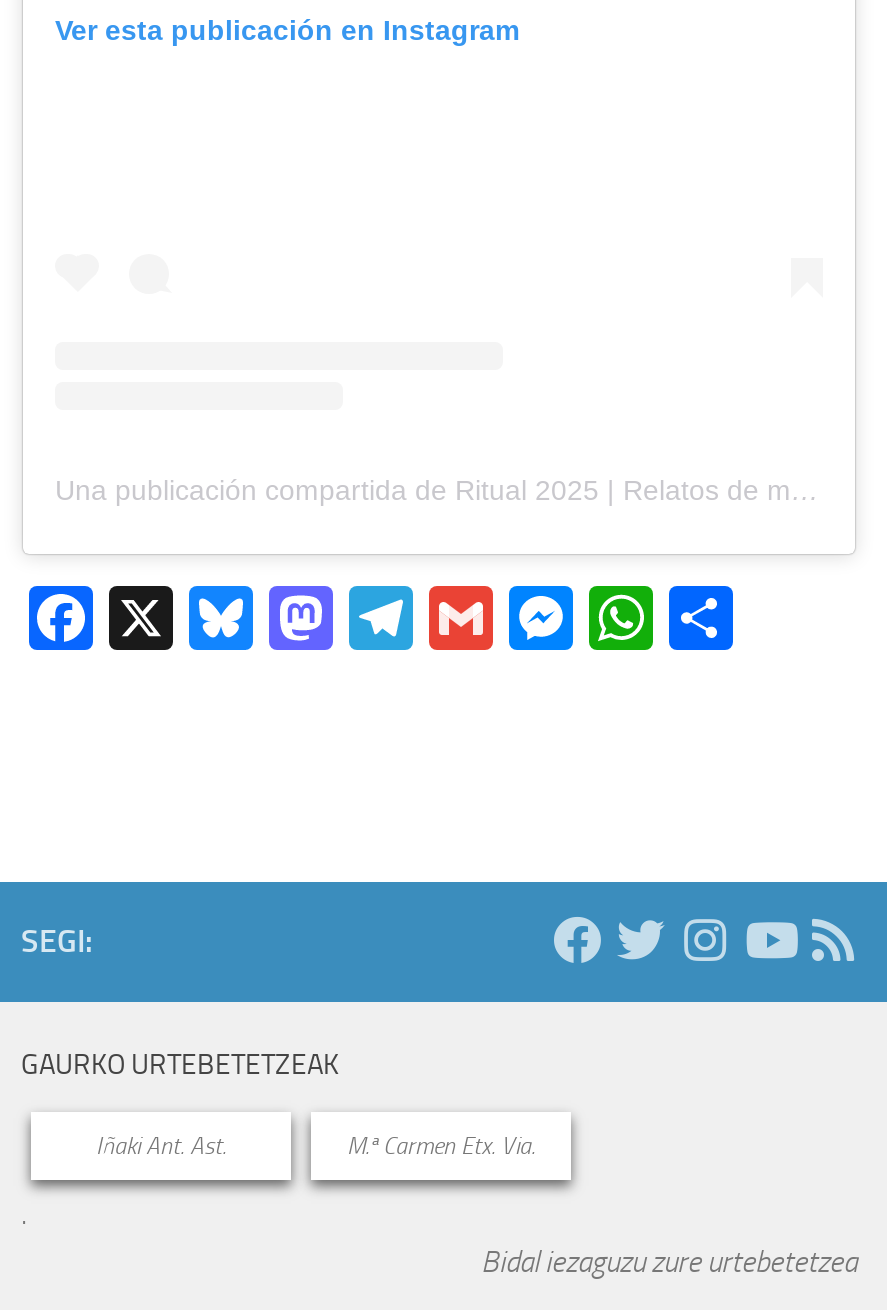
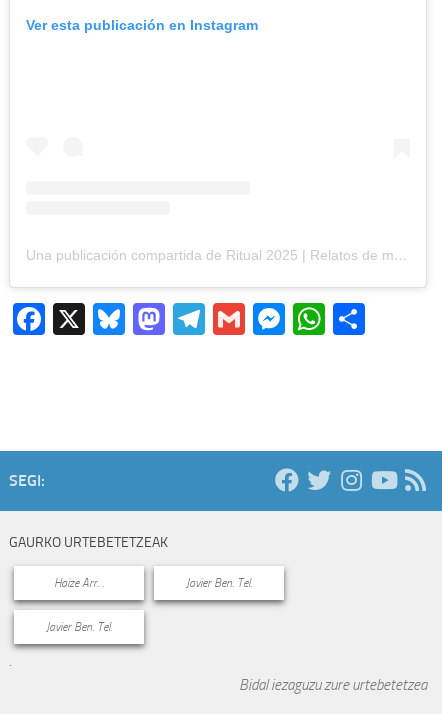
- Iñaki Ant. Ast.
- M.ª Carmen Etx. Via.
+ Haize Arr. .
+ Javier Ben. Tel.
+ Javier Ben. Tel.
